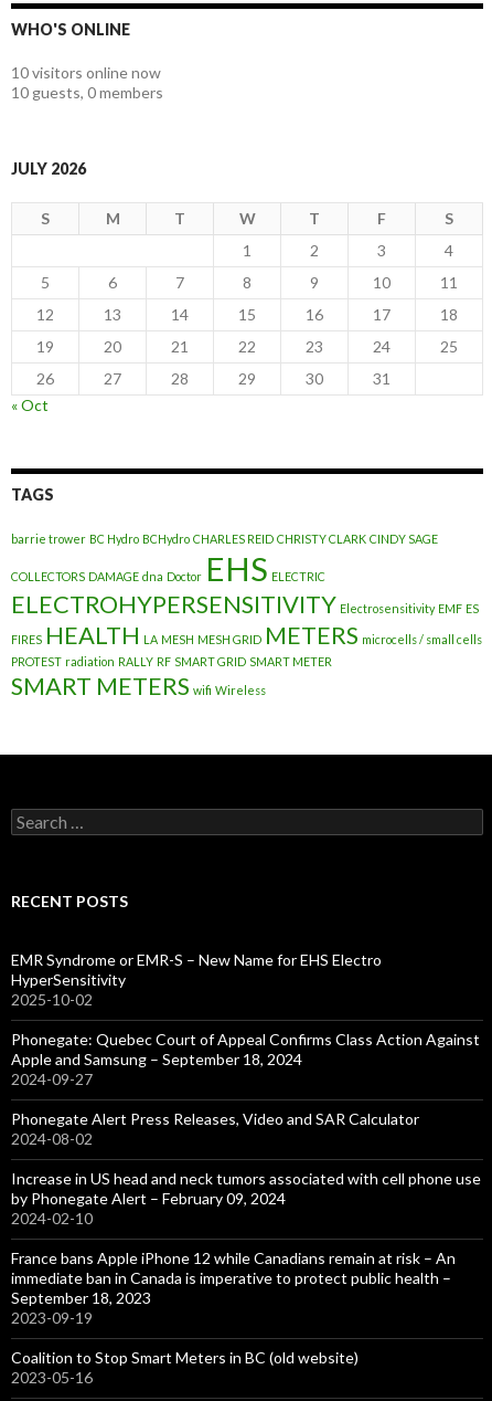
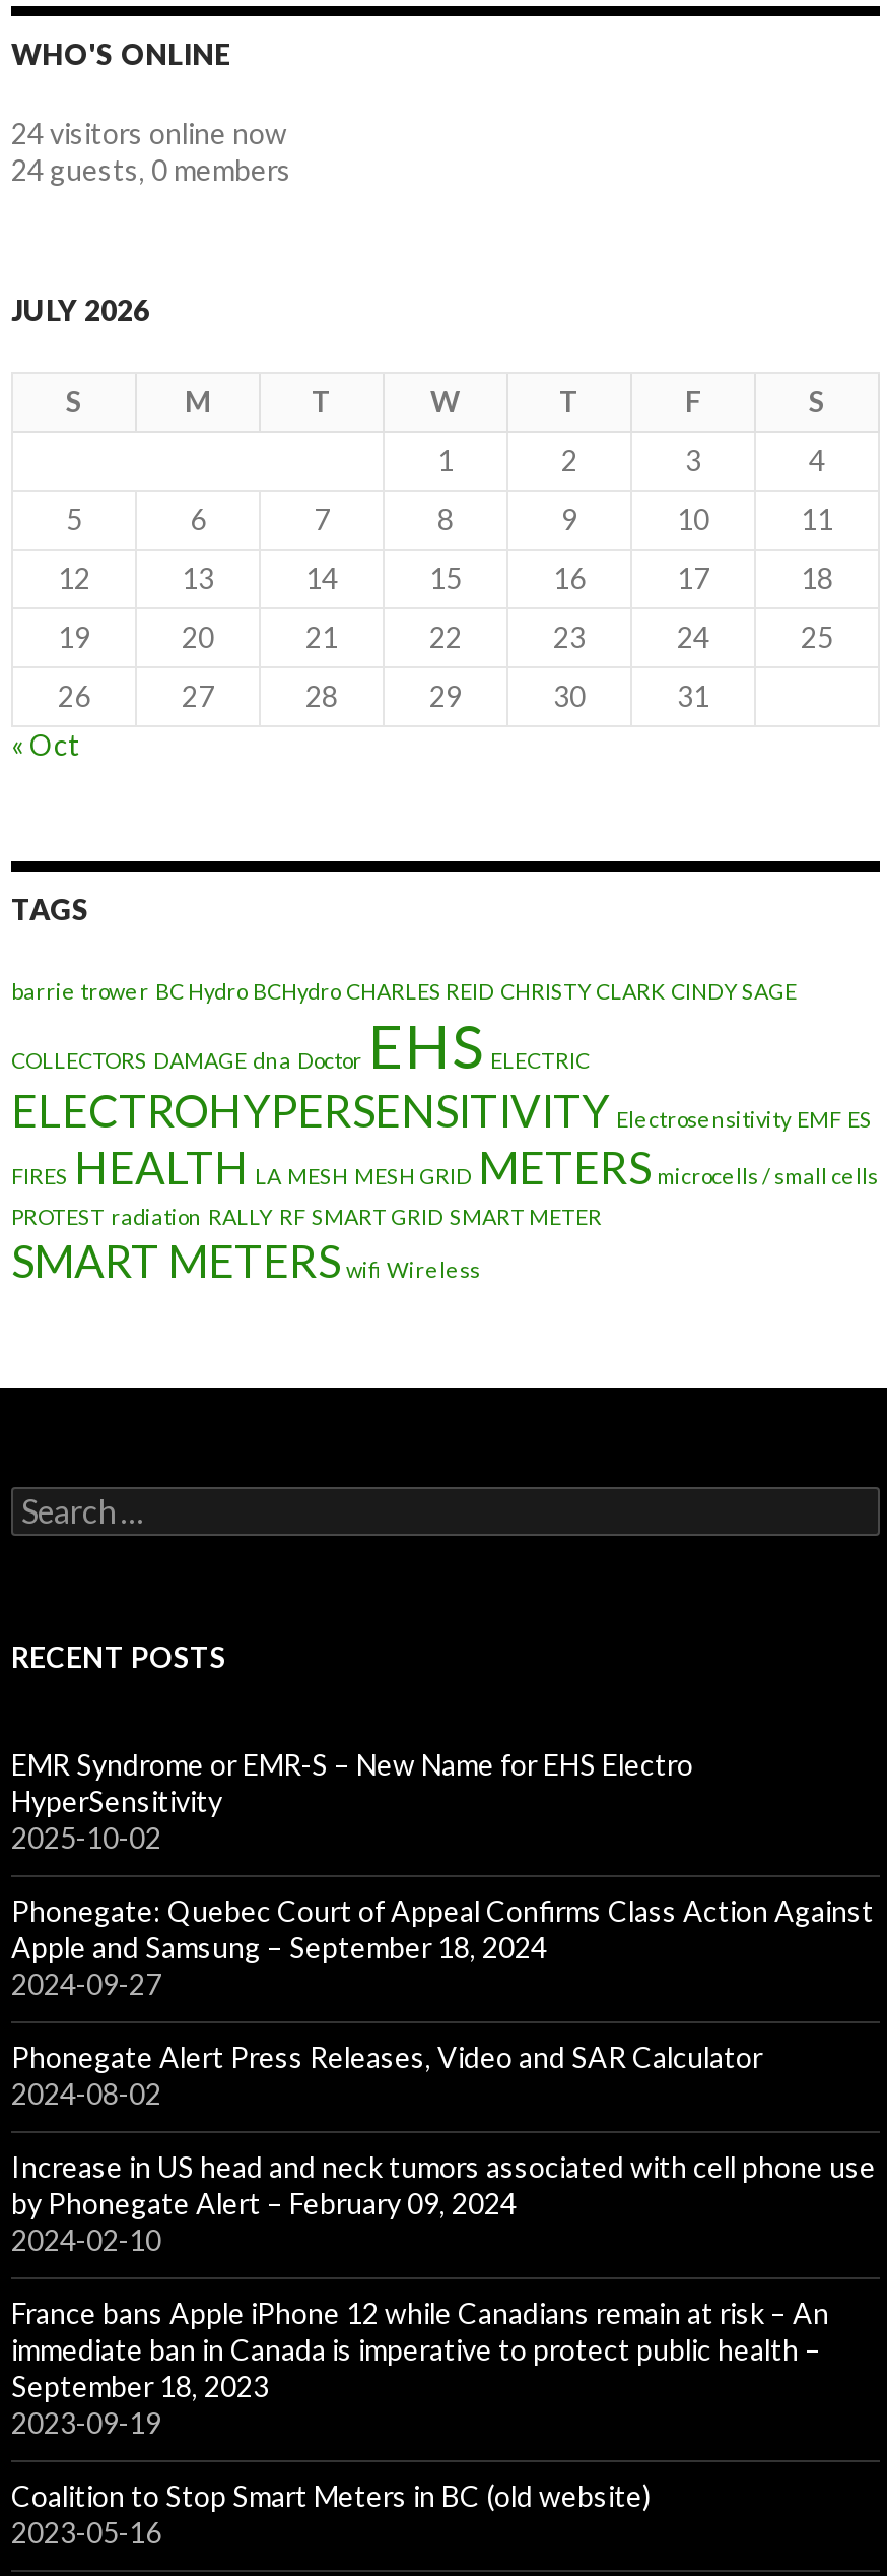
- 10 visitors online now
+ 24 visitors online now

- 10 guests, 0 members
+ 24 guests, 0 members
